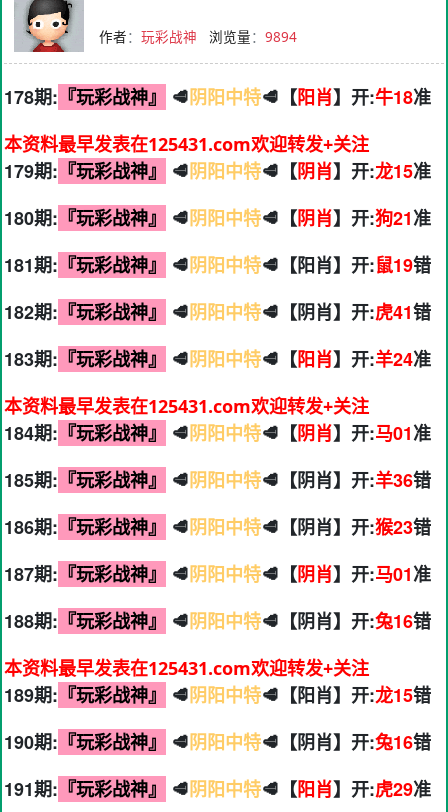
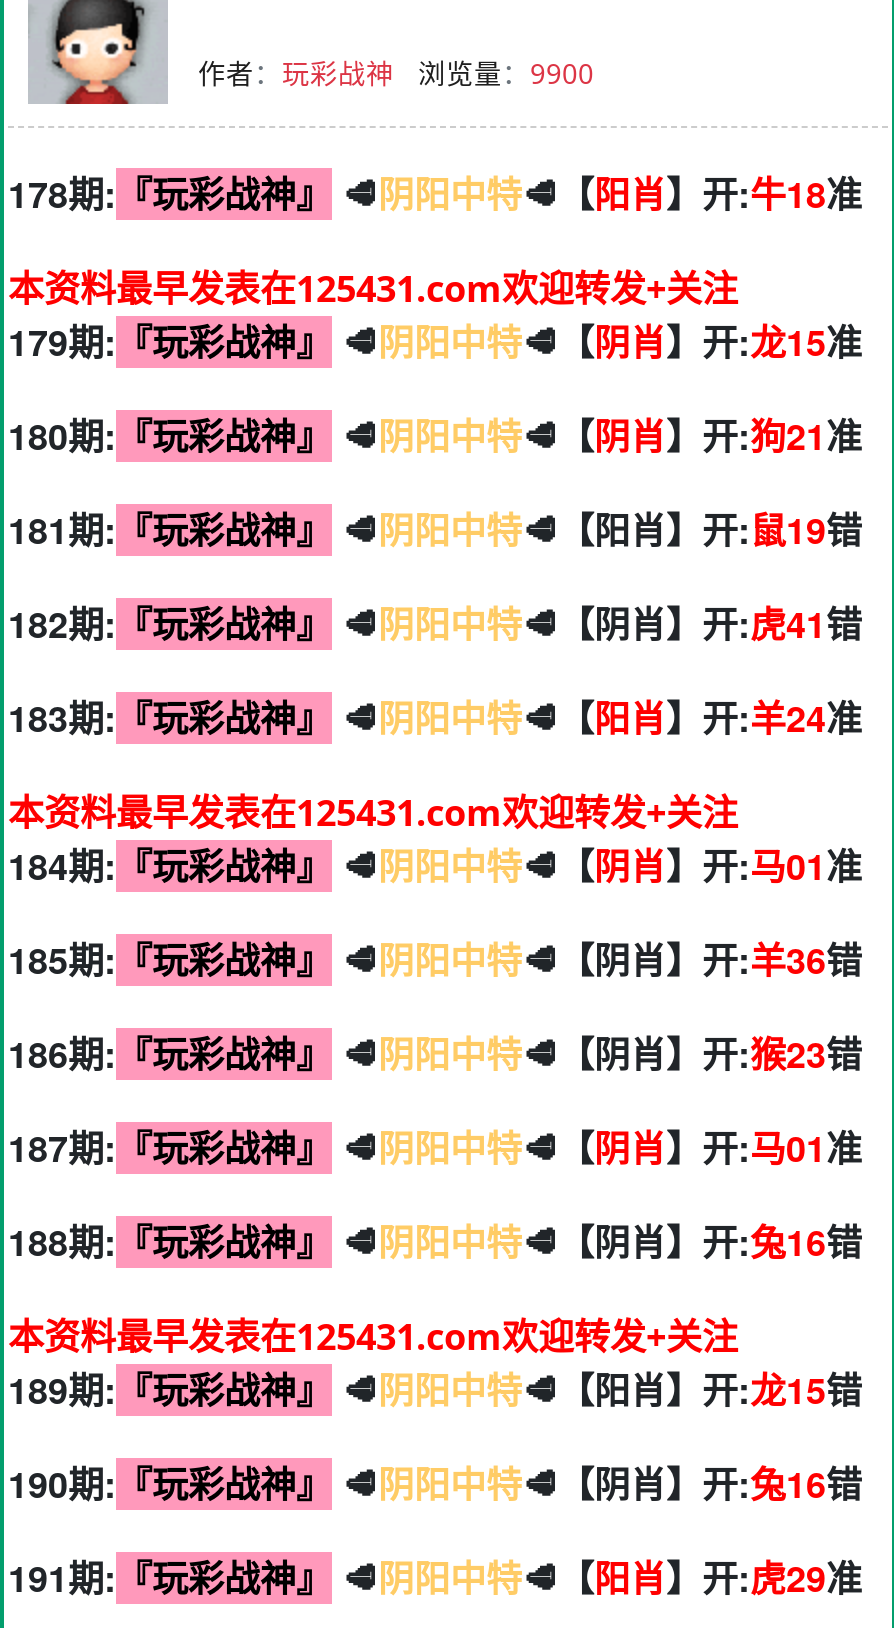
- 作者：玩彩战神 浏览量：9894
+ 作者：玩彩战神 浏览量：9900
